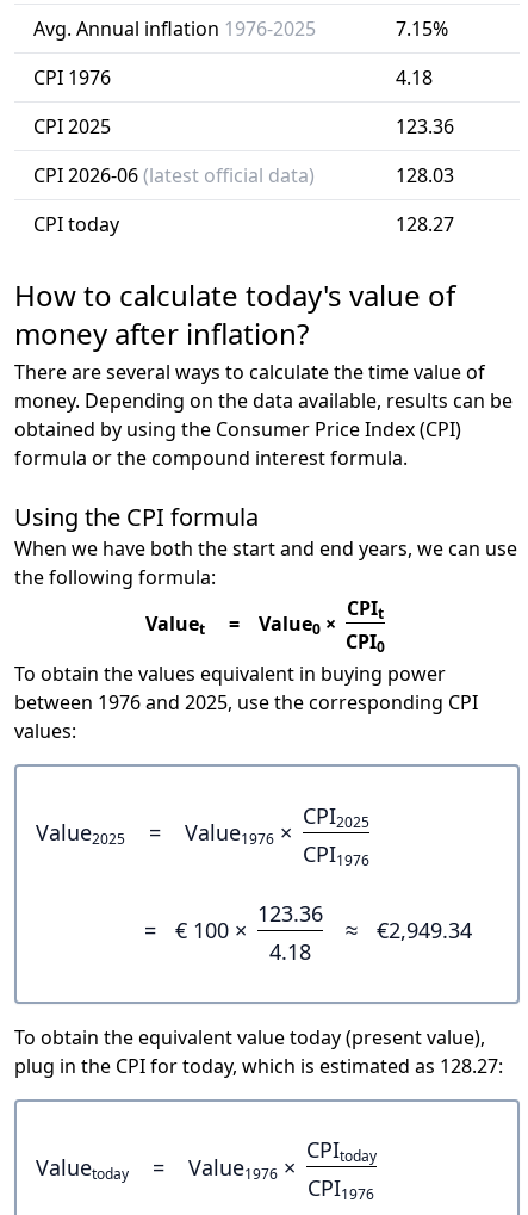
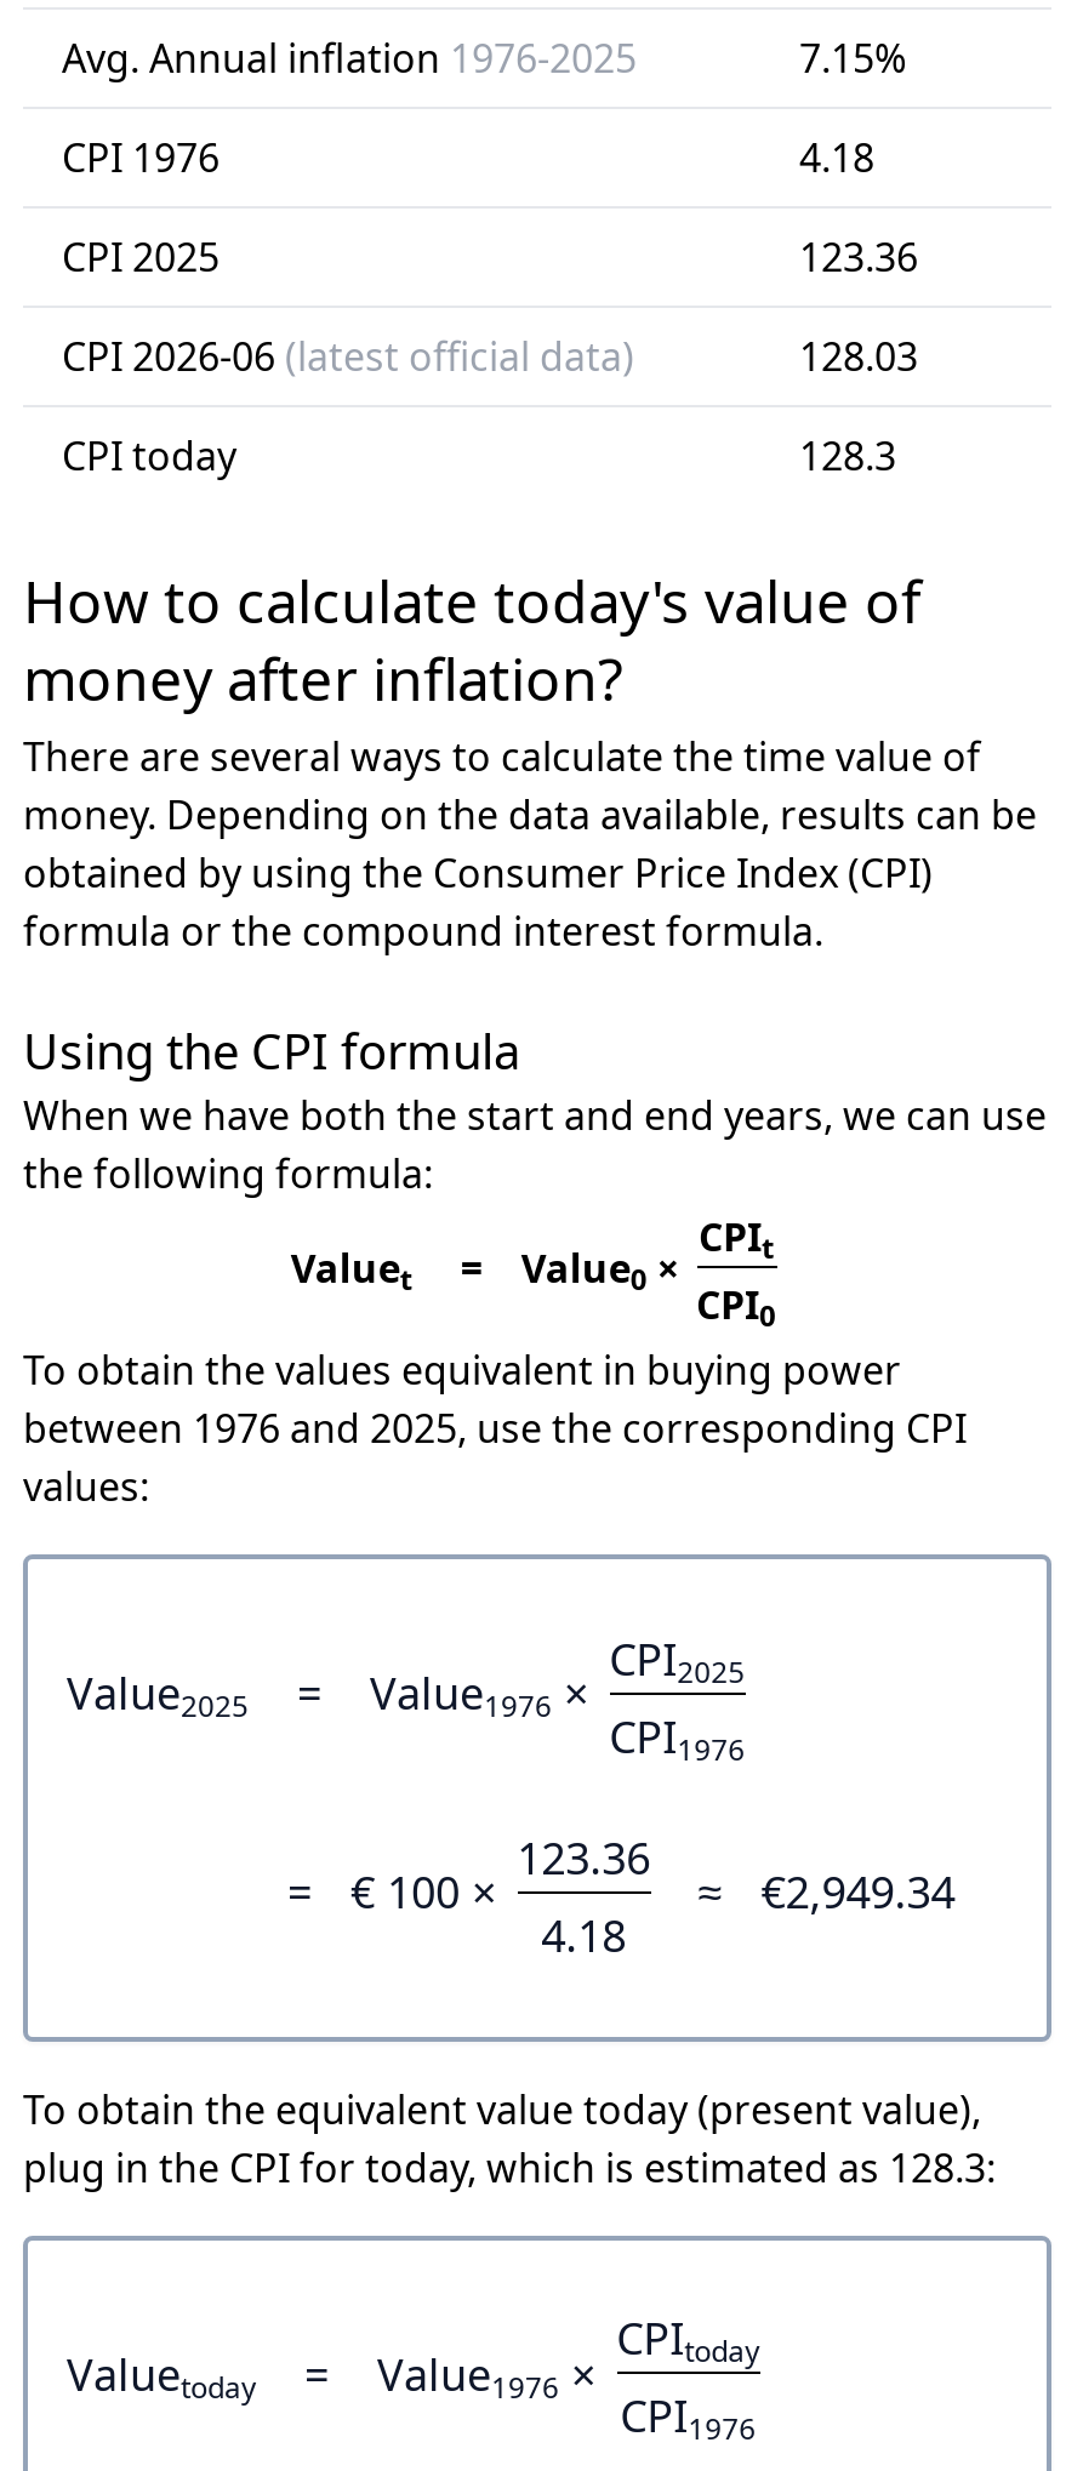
- 128.27
+ 128.3

- plug in the CPI for today, which is estimated as 128.27:
+ plug in the CPI for today, which is estimated as 128.3:
